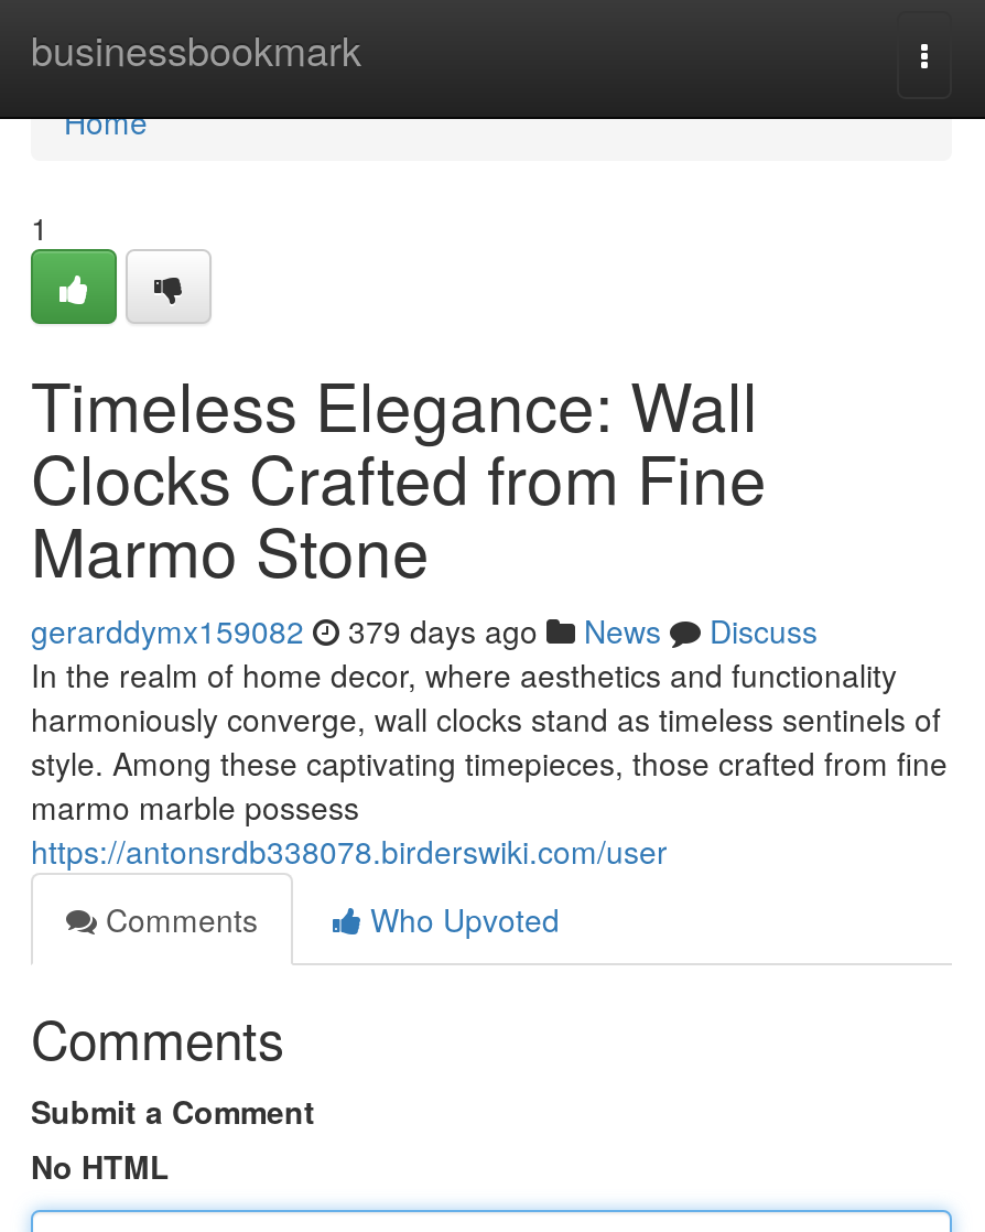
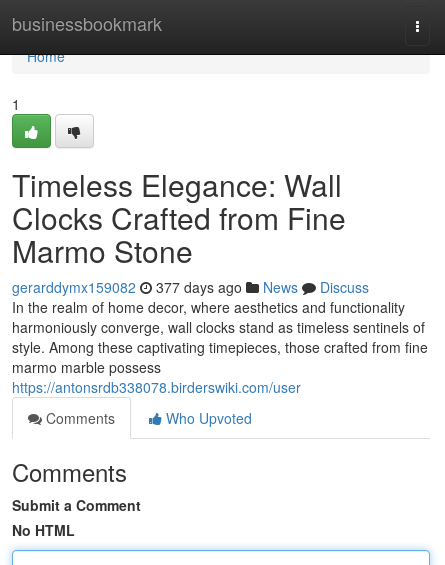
- gerarddymx159082 379 days ago News Discuss
+ gerarddymx159082 377 days ago News Discuss
